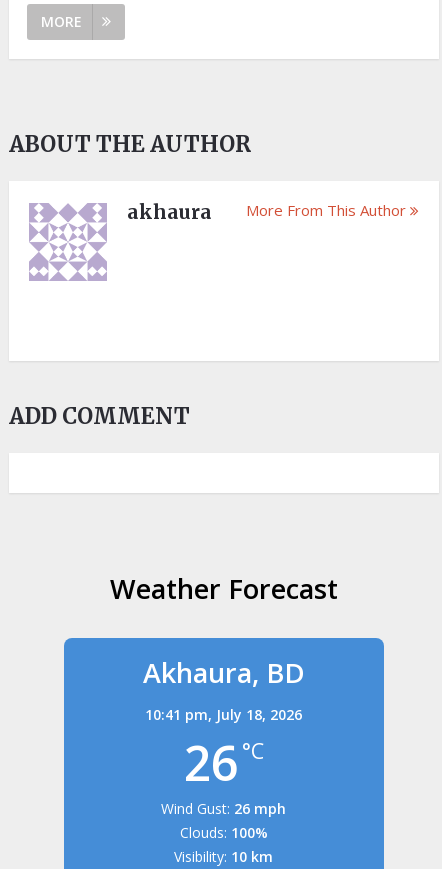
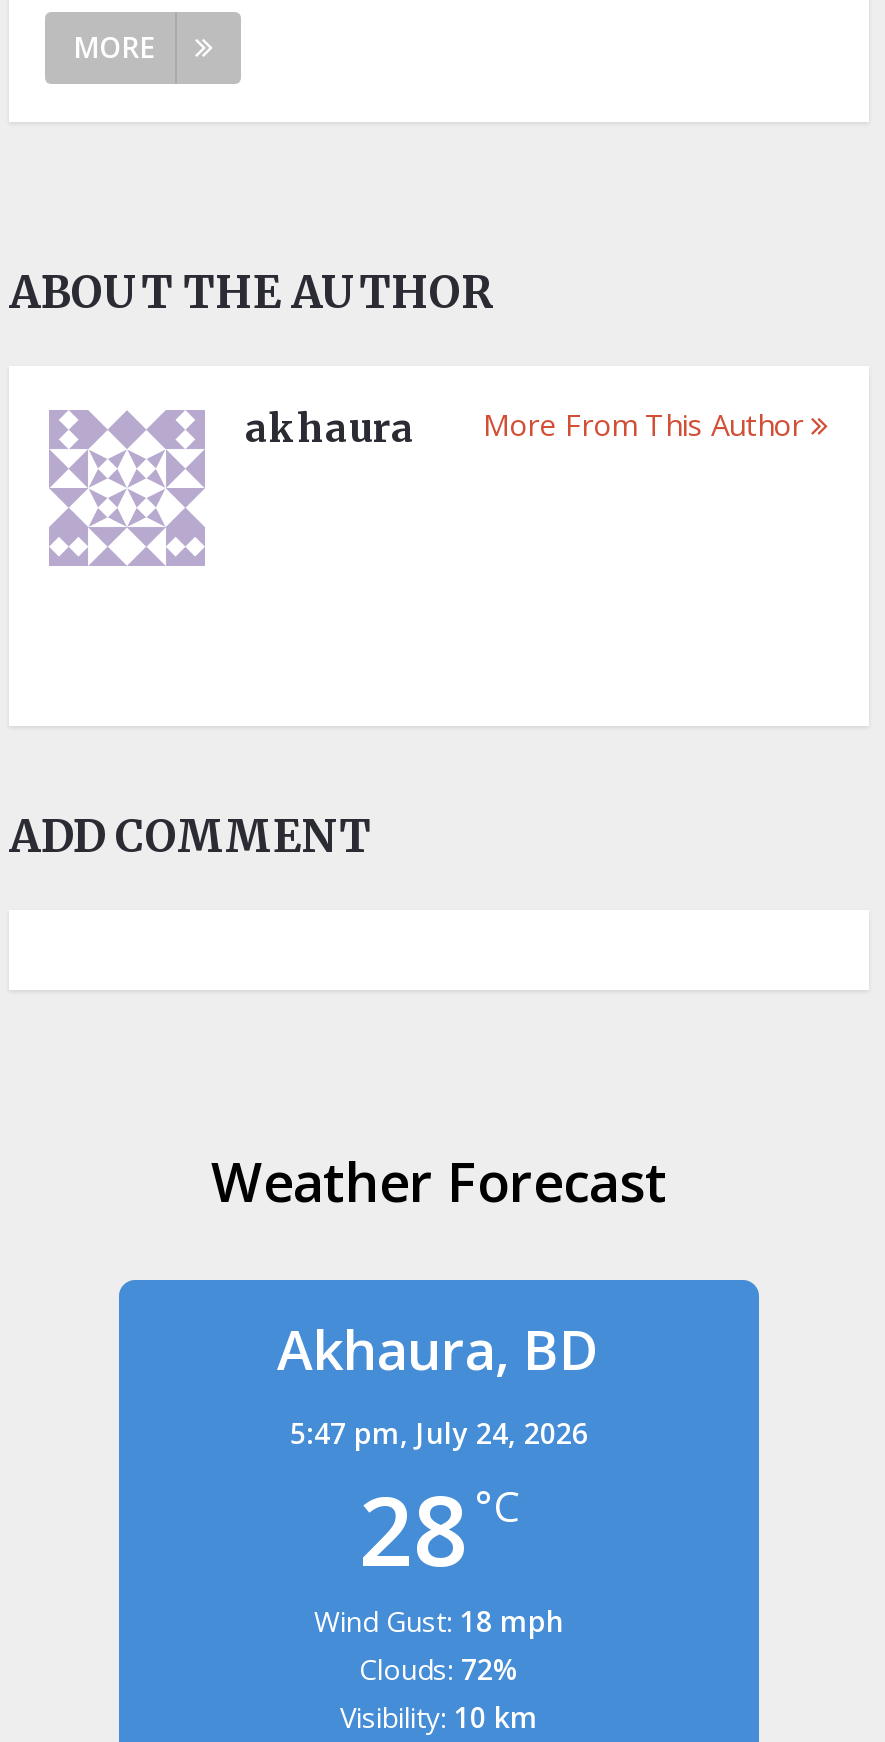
- 10:41 pm, July 18, 2026
+ 5:47 pm, July 24, 2026

- 26 °C
+ 28 °C

- Wind Gust: 26 mph
+ Wind Gust: 18 mph

- Clouds: 100%
+ Clouds: 72%
